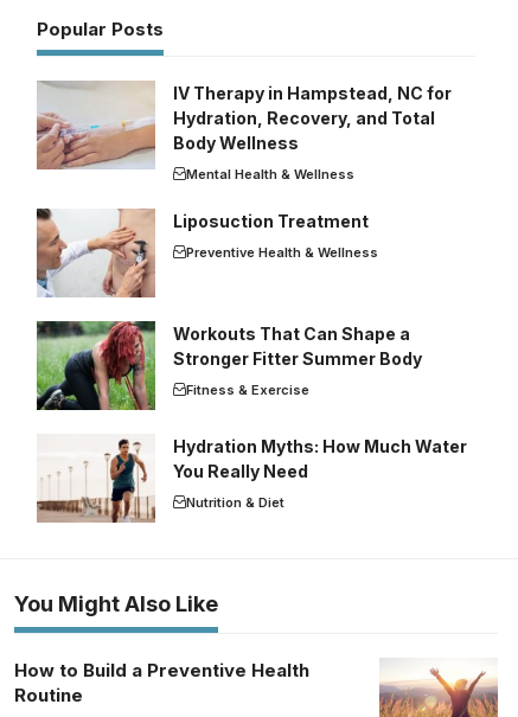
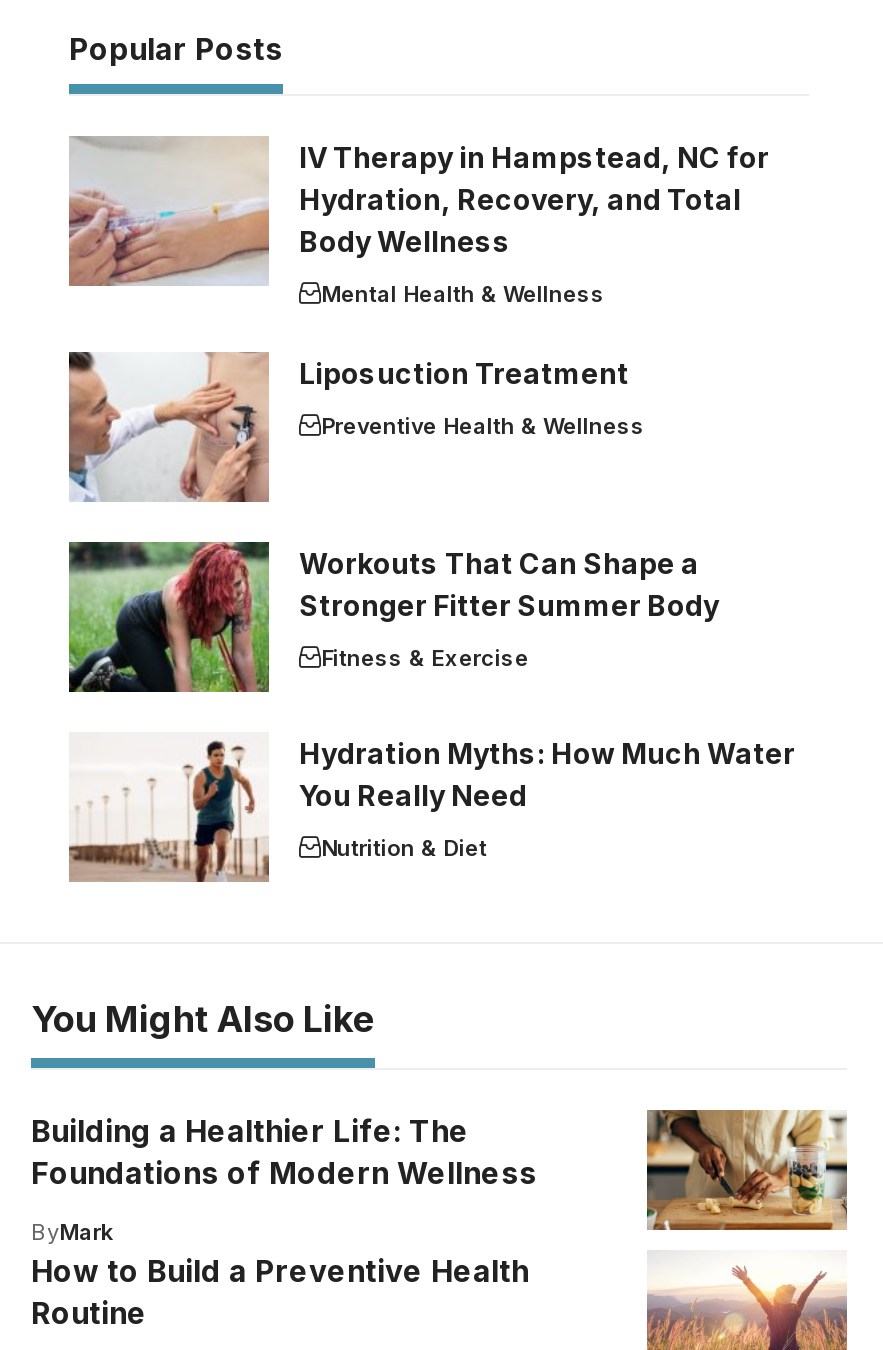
+ Building a Healthier Life: The
+ Foundations of Modern Wellness
+ ByMark

+ [image]
